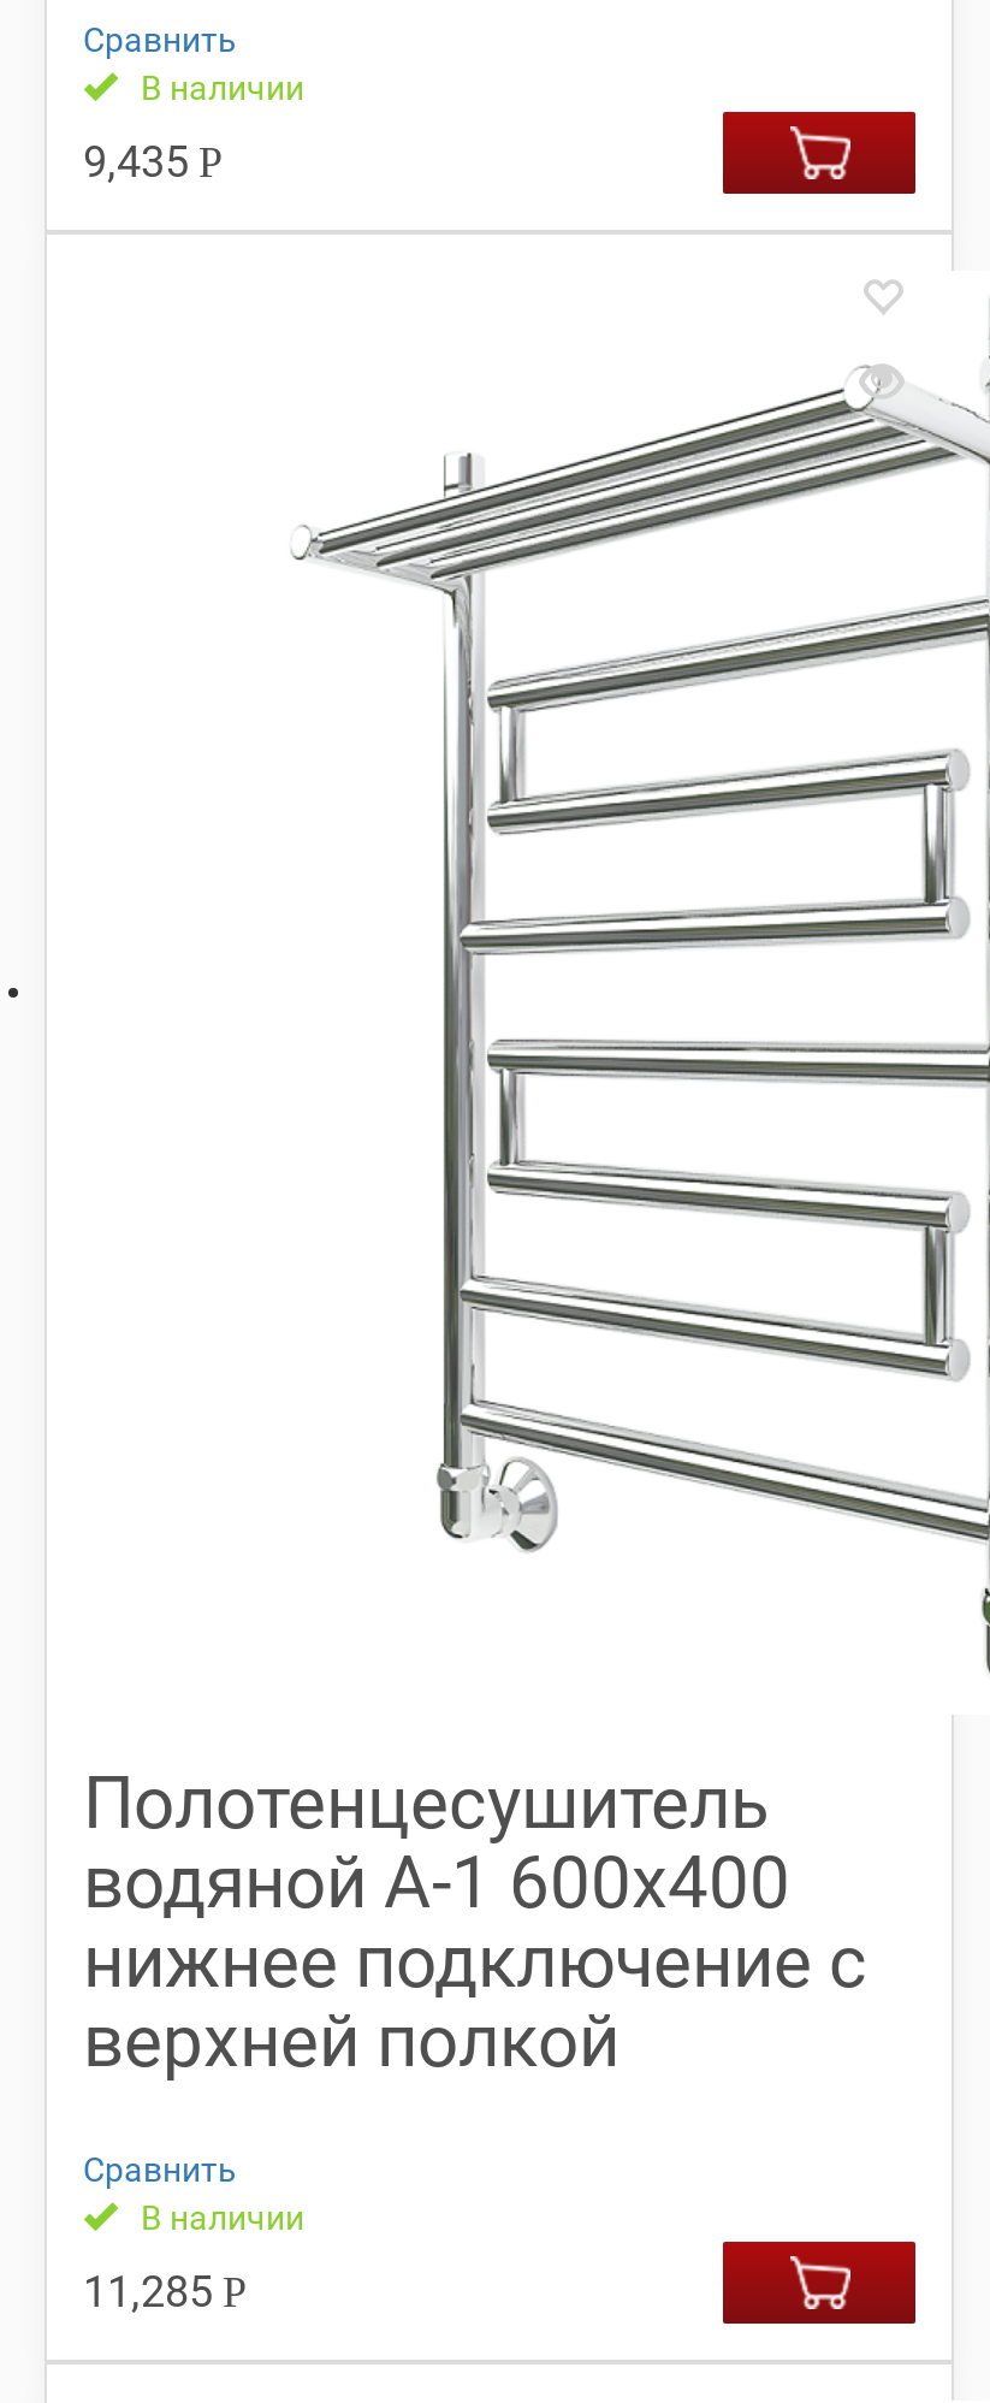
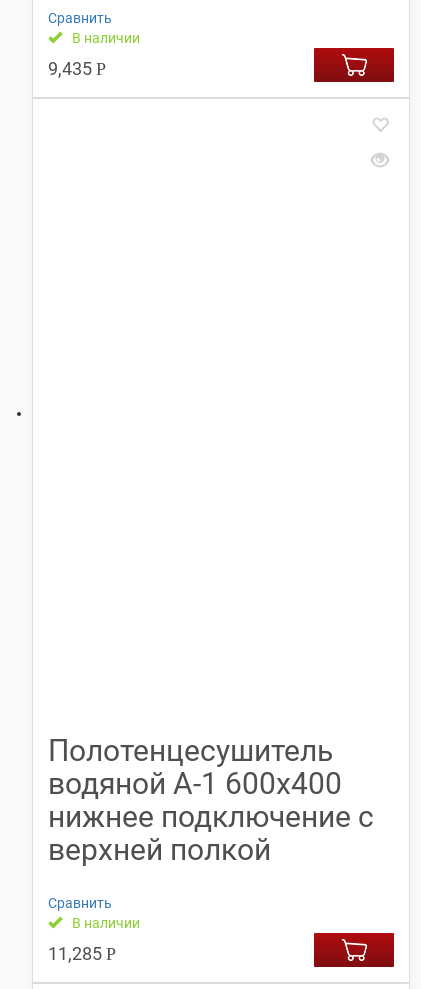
- [image]
